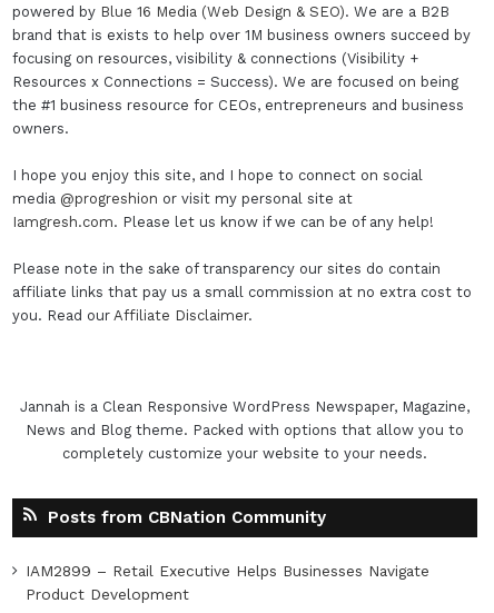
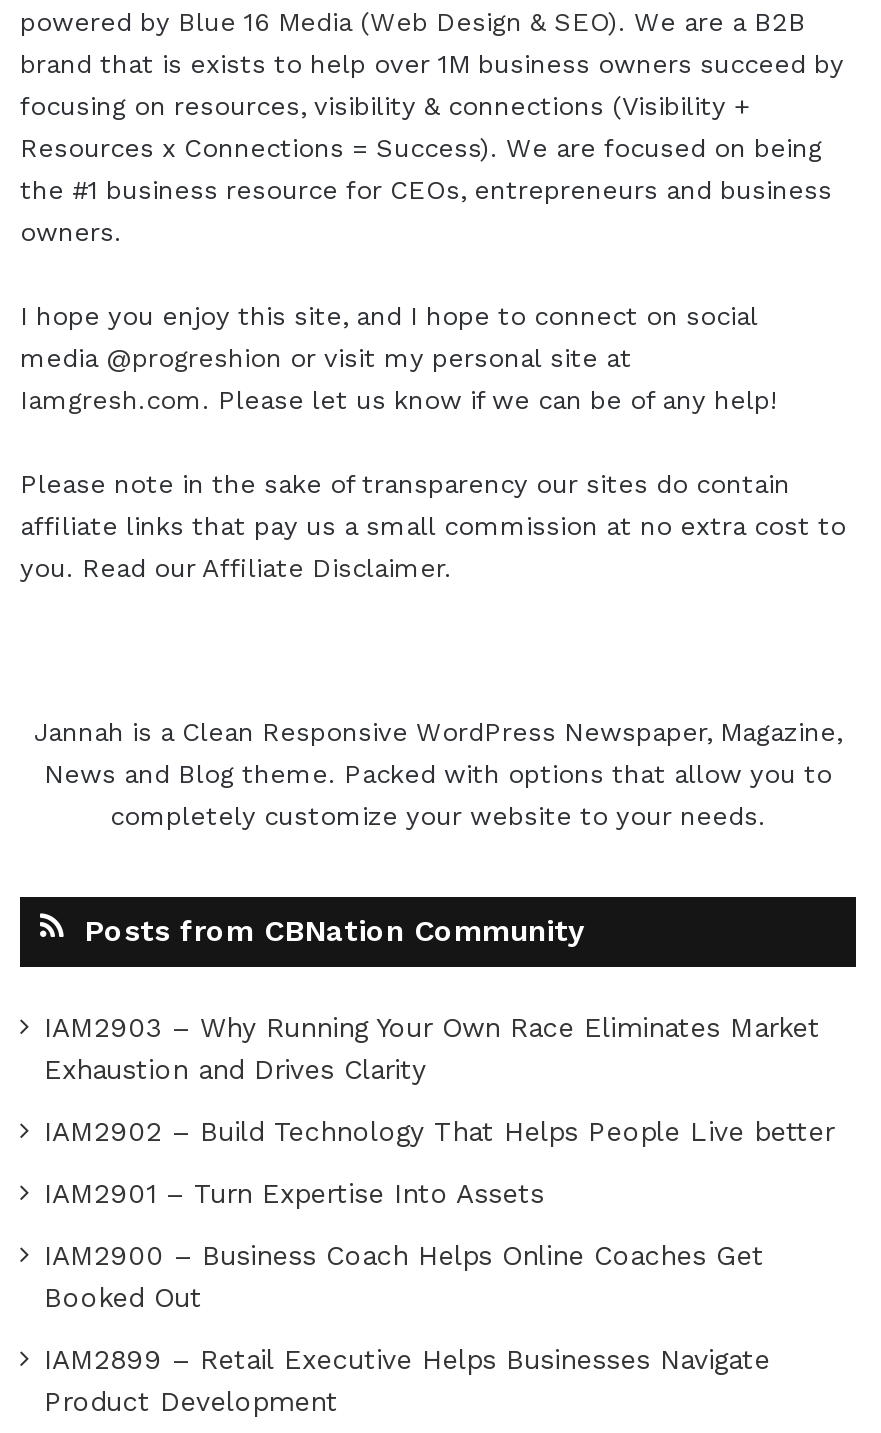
+ IAM2903 – Why Running Your Own Race Eliminates Market
+ Exhaustion and Drives Clarity
+ IAM2902 – Build Technology That Helps People Live better
+ IAM2901 – Turn Expertise Into Assets
+ IAM2900 – Business Coach Helps Online Coaches Get
+ Booked Out
